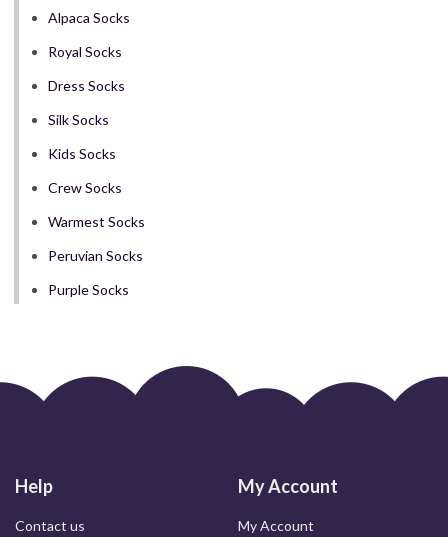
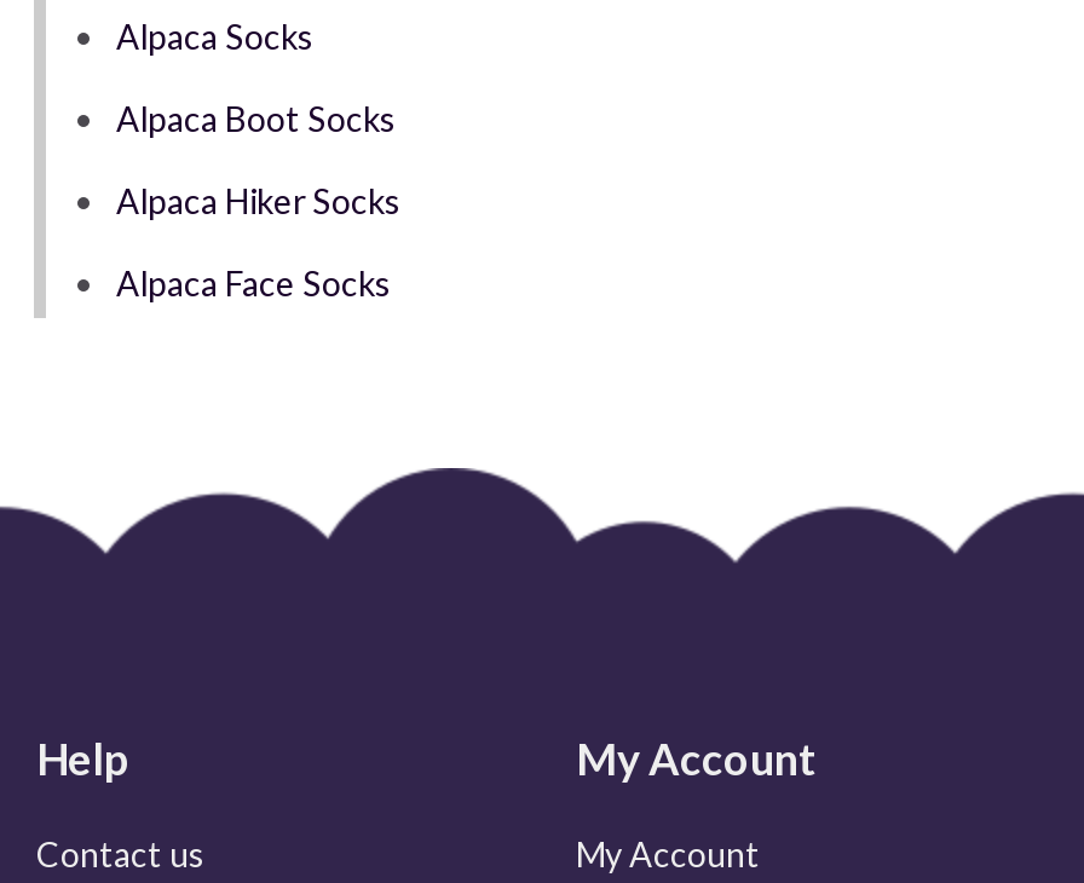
- Royal Socks
- Dress Socks
- Silk Socks
- Kids Socks
- Crew Socks
- Warmest Socks
- Peruvian Socks
- Purple Socks
+ Alpaca Boot Socks
+ Alpaca Hiker Socks
+ Alpaca Face Socks
